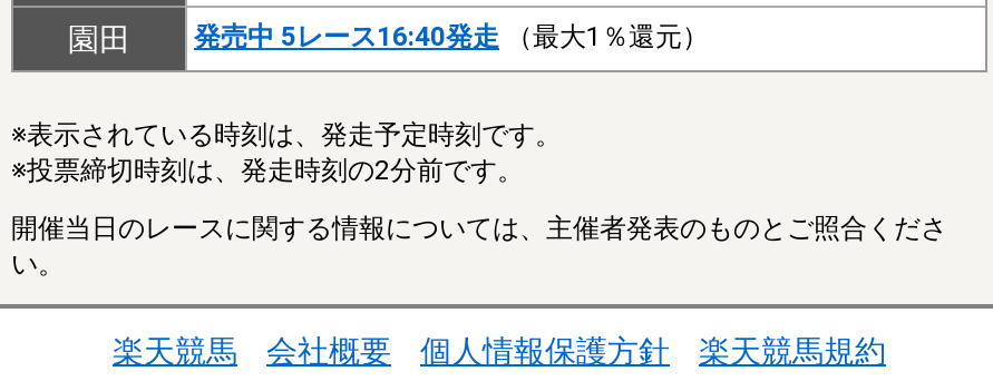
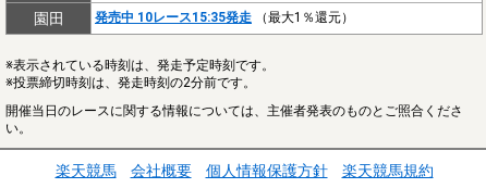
- 発売中 5レース16:40発走（最大1％還元）
+ 発売中 10レース15:35発走（最大1％還元）
